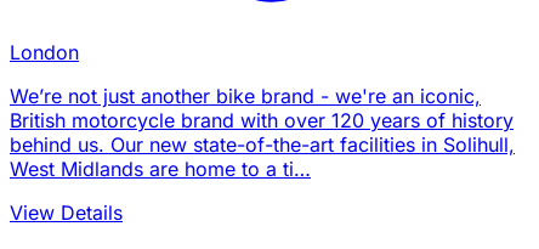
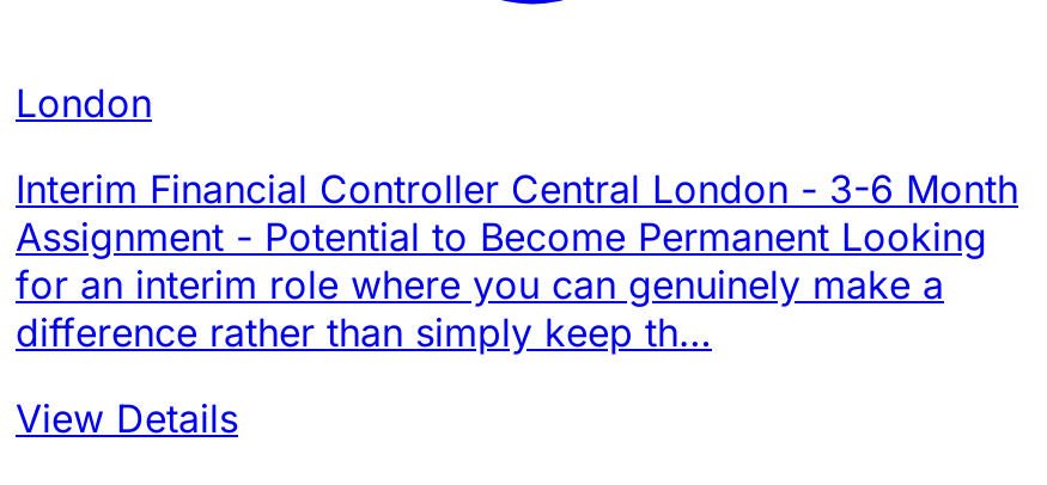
- We’re not just another bike brand - we're an iconic,
- British motorcycle brand with over 120 years of history
- behind us. Our new state-of-the-art facilities in Solihull,
- West Midlands are home to a ti…
+ Interim Financial Controller Central London - 3-6 Month
+ Assignment - Potential to Become Permanent Looking
+ for an interim role where you can genuinely make a
+ difference rather than simply keep th…
